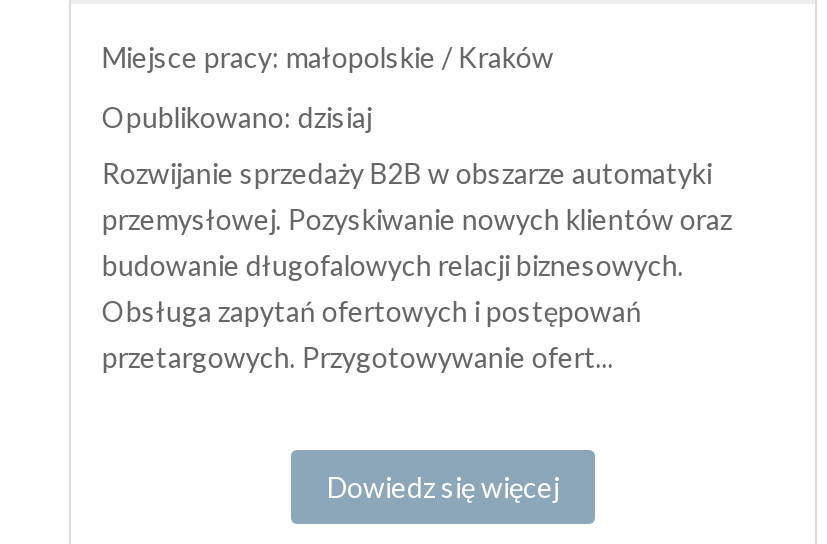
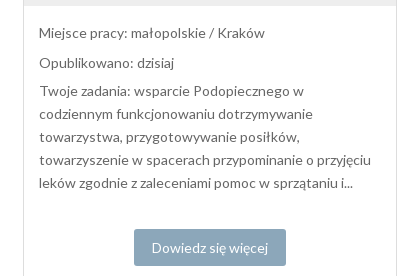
- Rozwijanie sprzedaży B2B w obszarze automatyki
- przemysłowej. Pozyskiwanie nowych klientów oraz
- budowanie długofalowych relacji biznesowych.
- Obsługa zapytań ofertowych i postępowań
- przetargowych. Przygotowywanie ofert...
+ Twoje zadania: wsparcie Podopiecznego w
+ codziennym funkcjonowaniu dotrzymywanie
+ towarzystwa, przygotowywanie posiłków,
+ towarzyszenie w spacerach przypominanie o przyjęciu
+ leków zgodnie z zaleceniami pomoc w sprzątaniu i...
